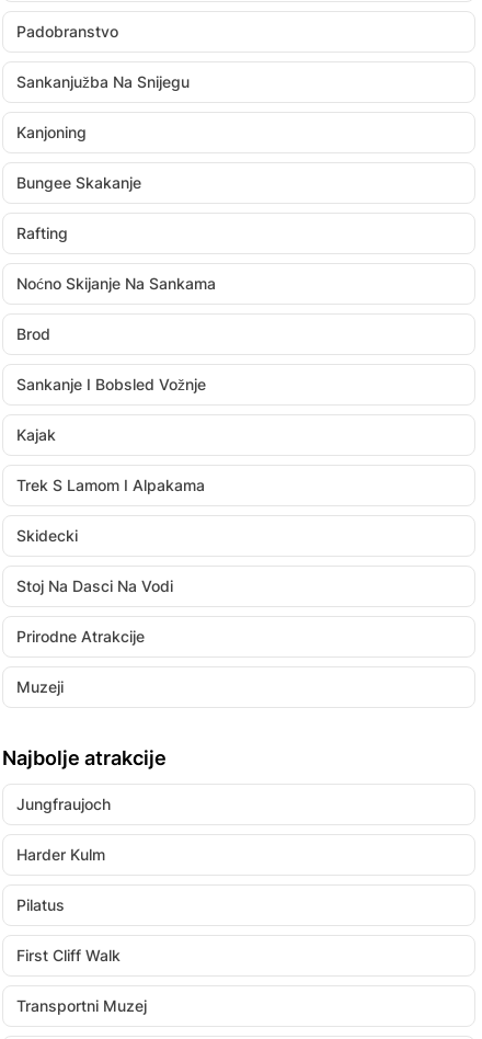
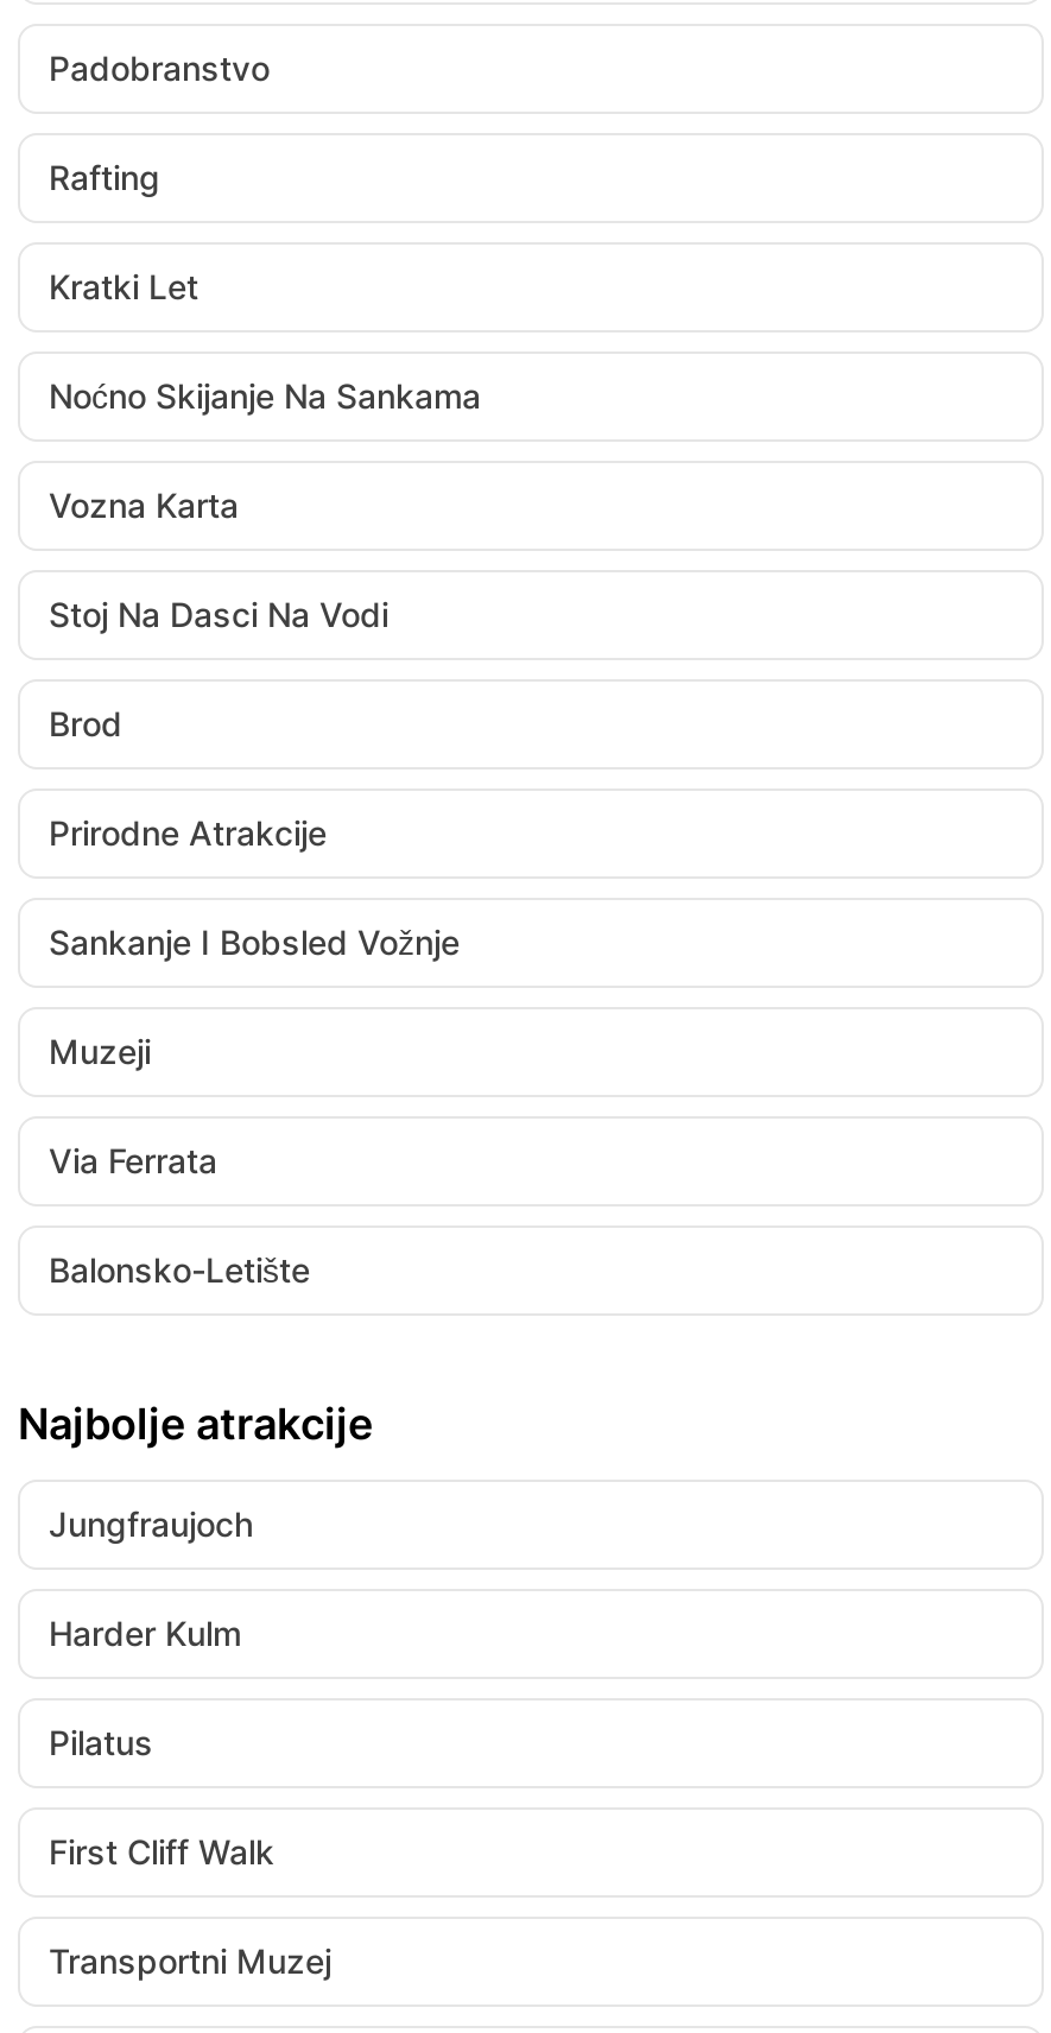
- Sankanjužba Na Snijegu
- Kanjoning
- Bungee Skakanje

moved up: Rafting

+ Kratki Let

+ Vozna Karta

moved down: Sankanje I Bobsled Vožnje

- Kajak
- Trek S Lamom I Alpakama
- Skidecki

moved up: Stoj Na Dasci Na Vodi

moved up: Prirodne Atrakcije

moved up: Muzeji

+ Via Ferrata
+ Balonsko-Letište
